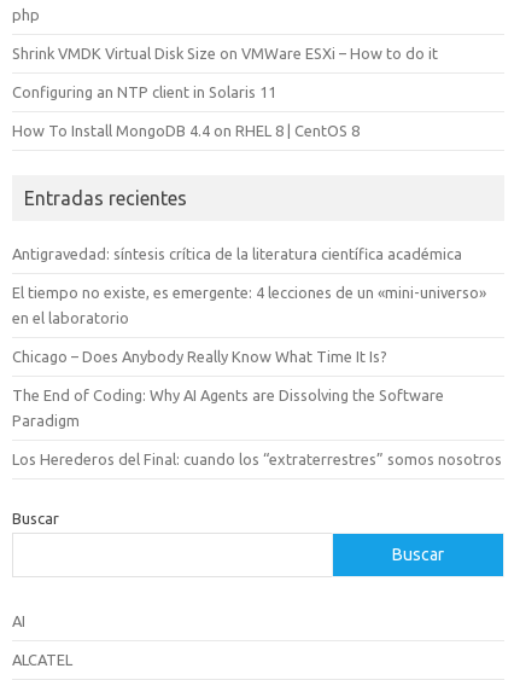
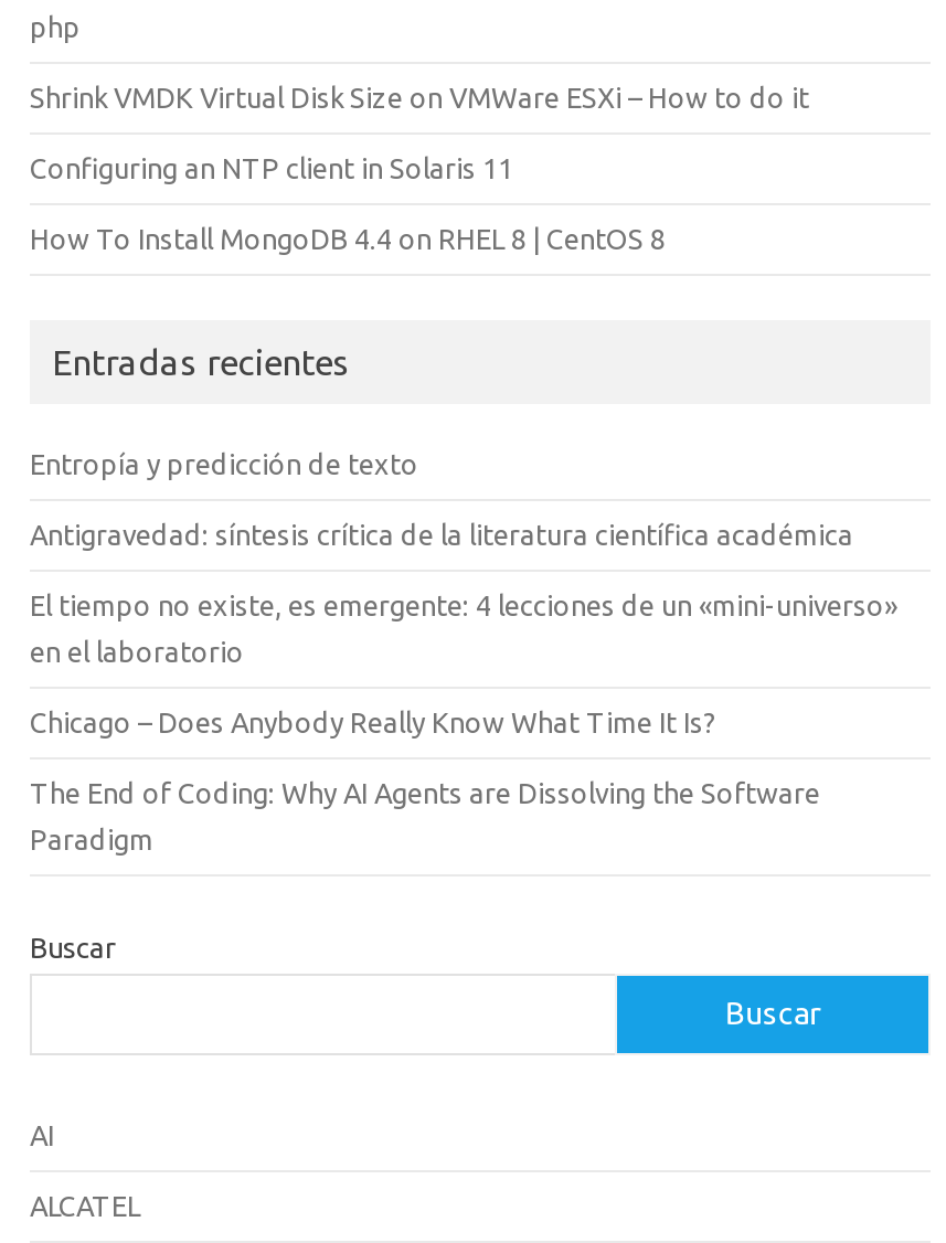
+ Entropía y predicción de texto

moved down: Antigravedad: síntesis crítica de la literatura científica académica | El tiempo no existe, es emergente: 4 lecciones de un «mini-universo» | en el laboratorio | Chicago – Does Anybody Really Know What Time It Is? | The End of Coding: Why AI Agents are Dissolving the Software | Paradigm

- Los Herederos del Final: cuando los “extraterrestres” somos nosotros
